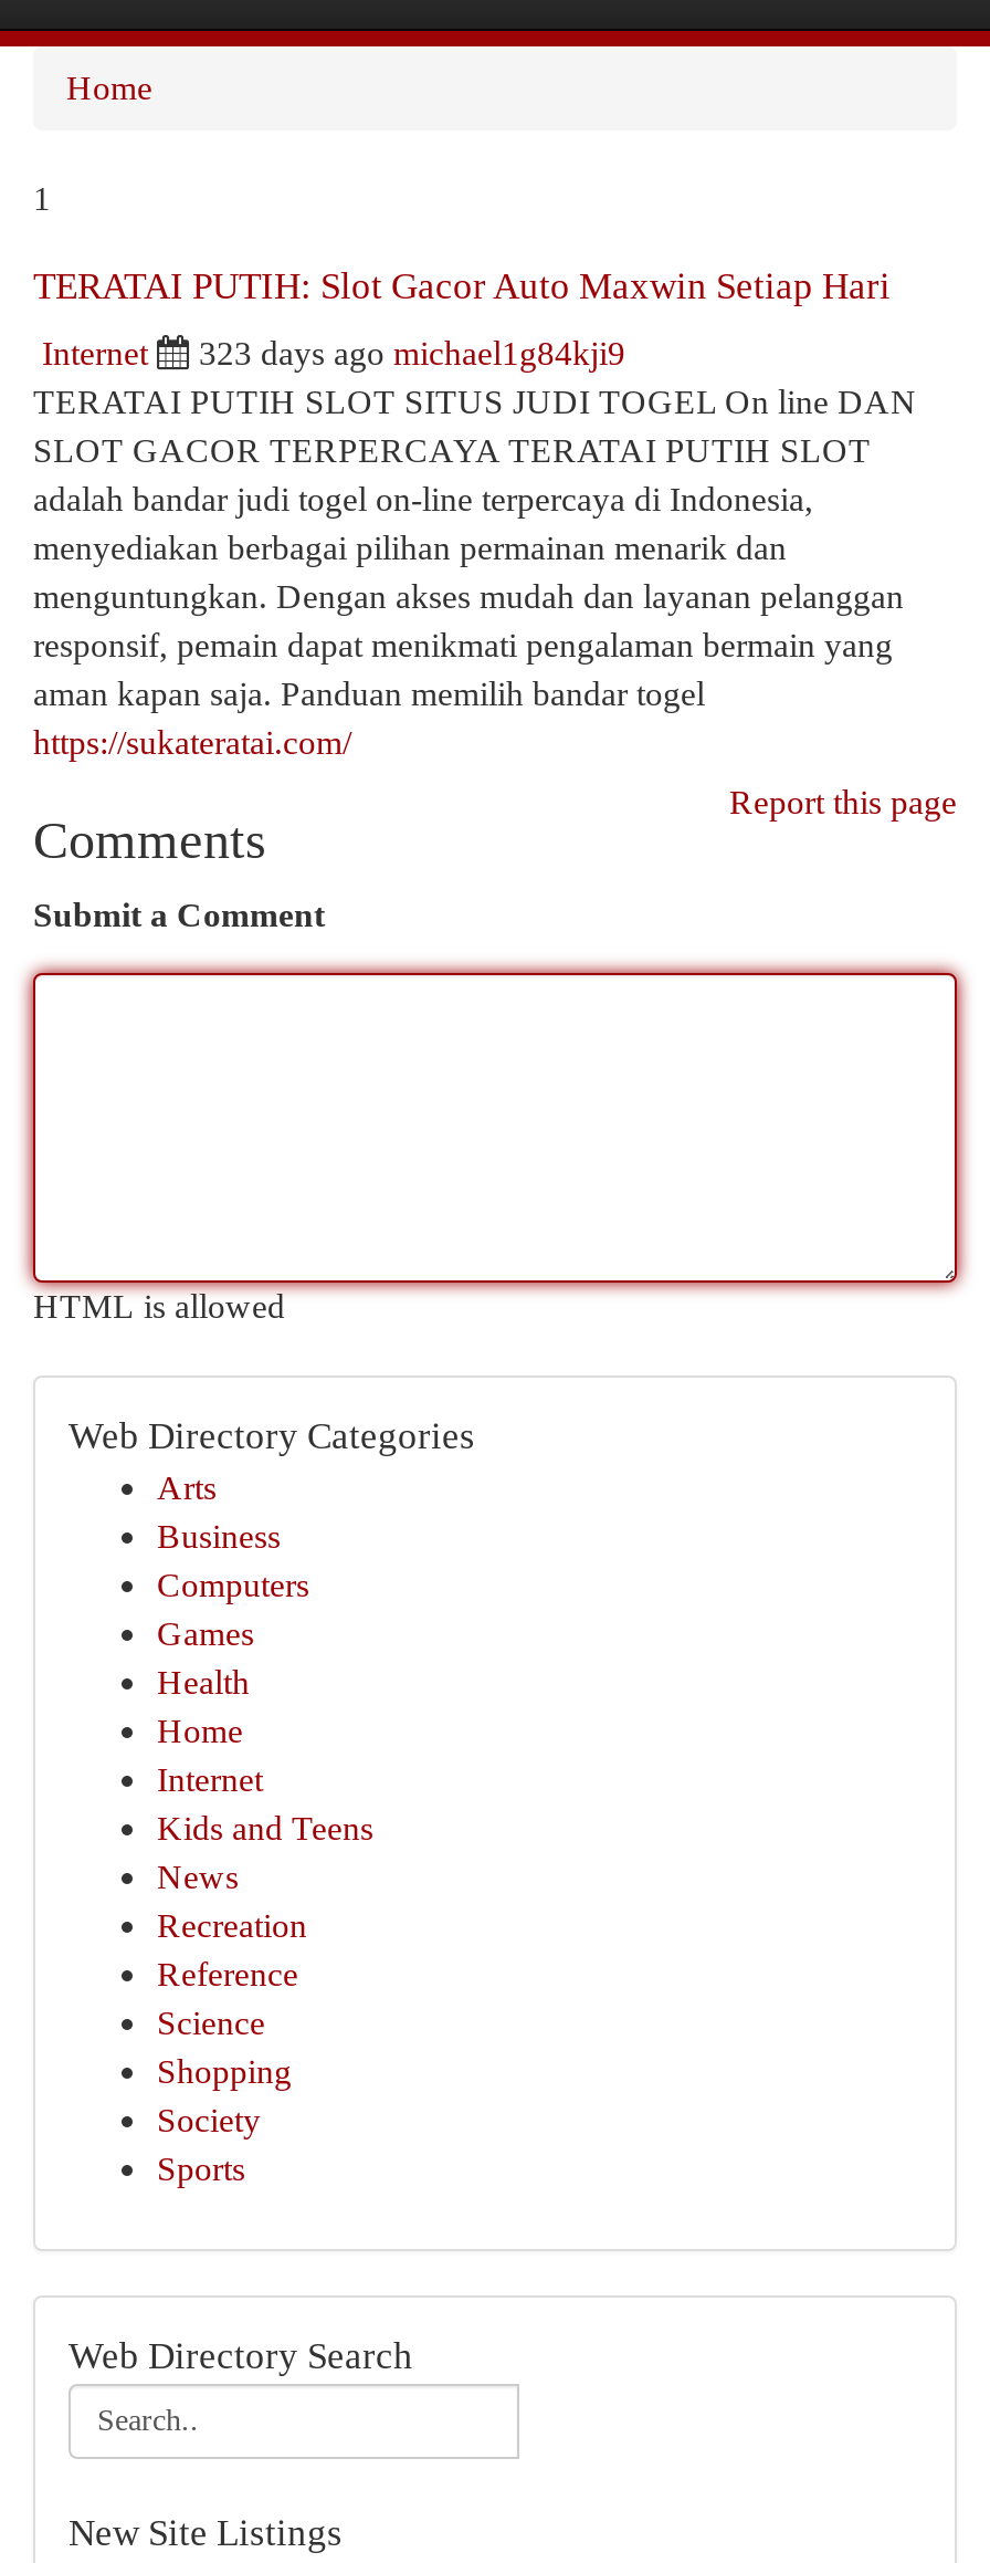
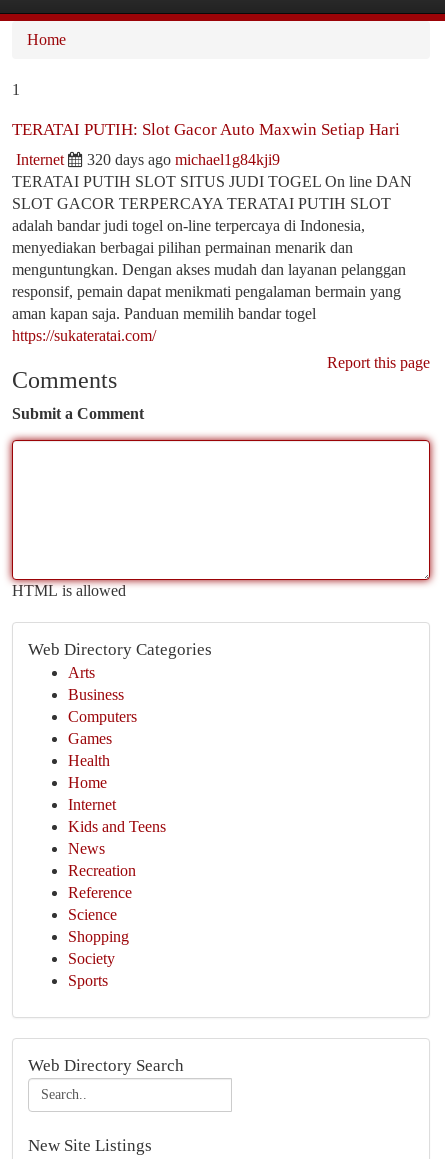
- 323 days ago michael1g84kji9
+ 320 days ago michael1g84kji9
